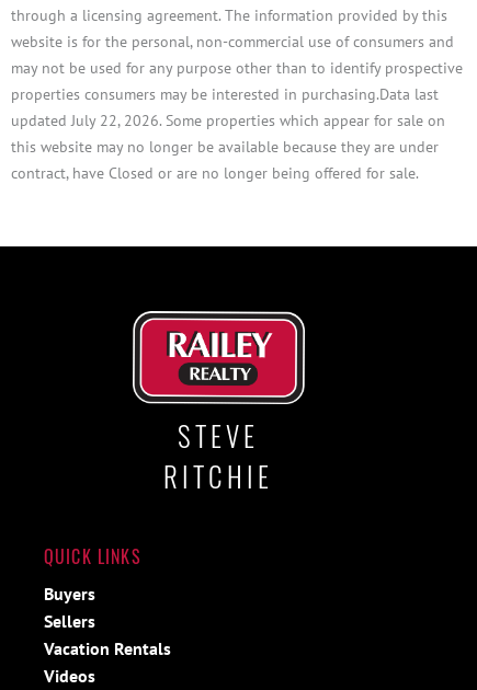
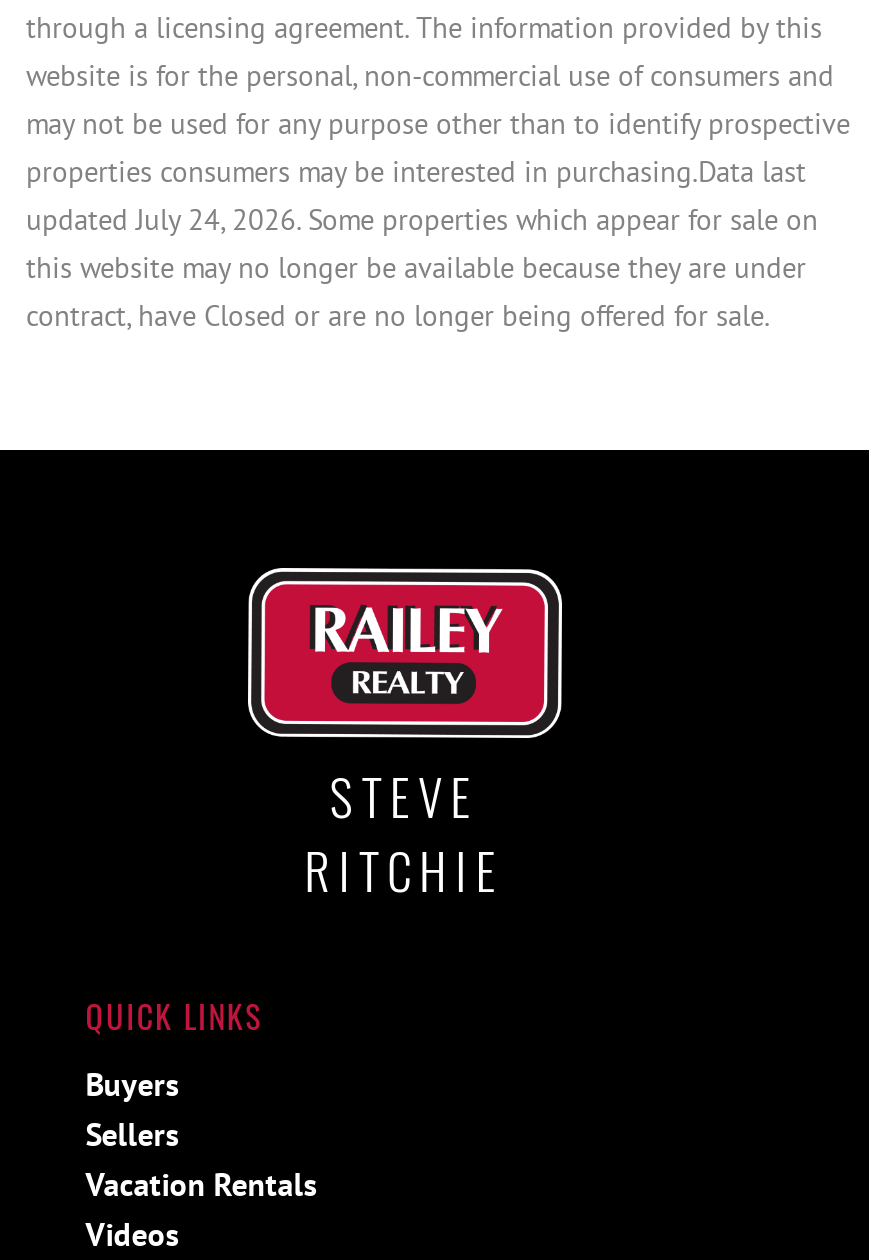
- updated July 22, 2026. Some properties which appear for sale on
+ updated July 24, 2026. Some properties which appear for sale on
